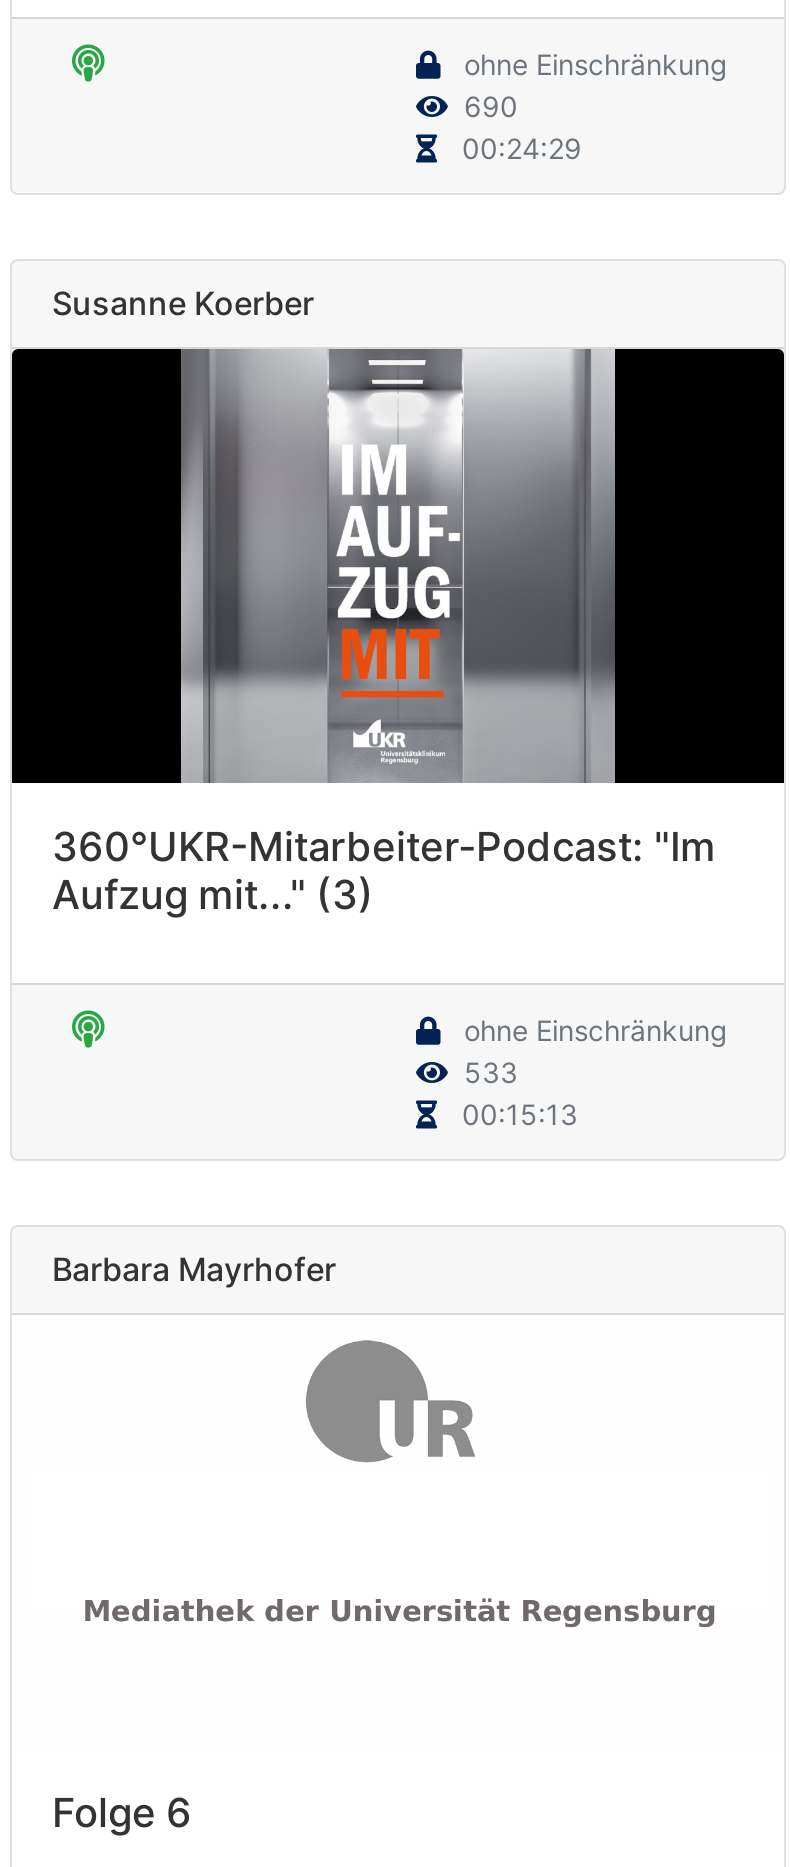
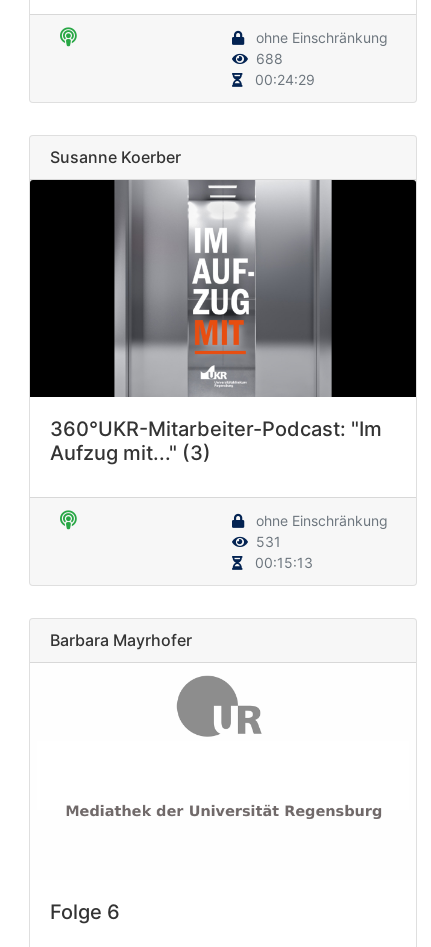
- 690
+ 688

- 533
+ 531
